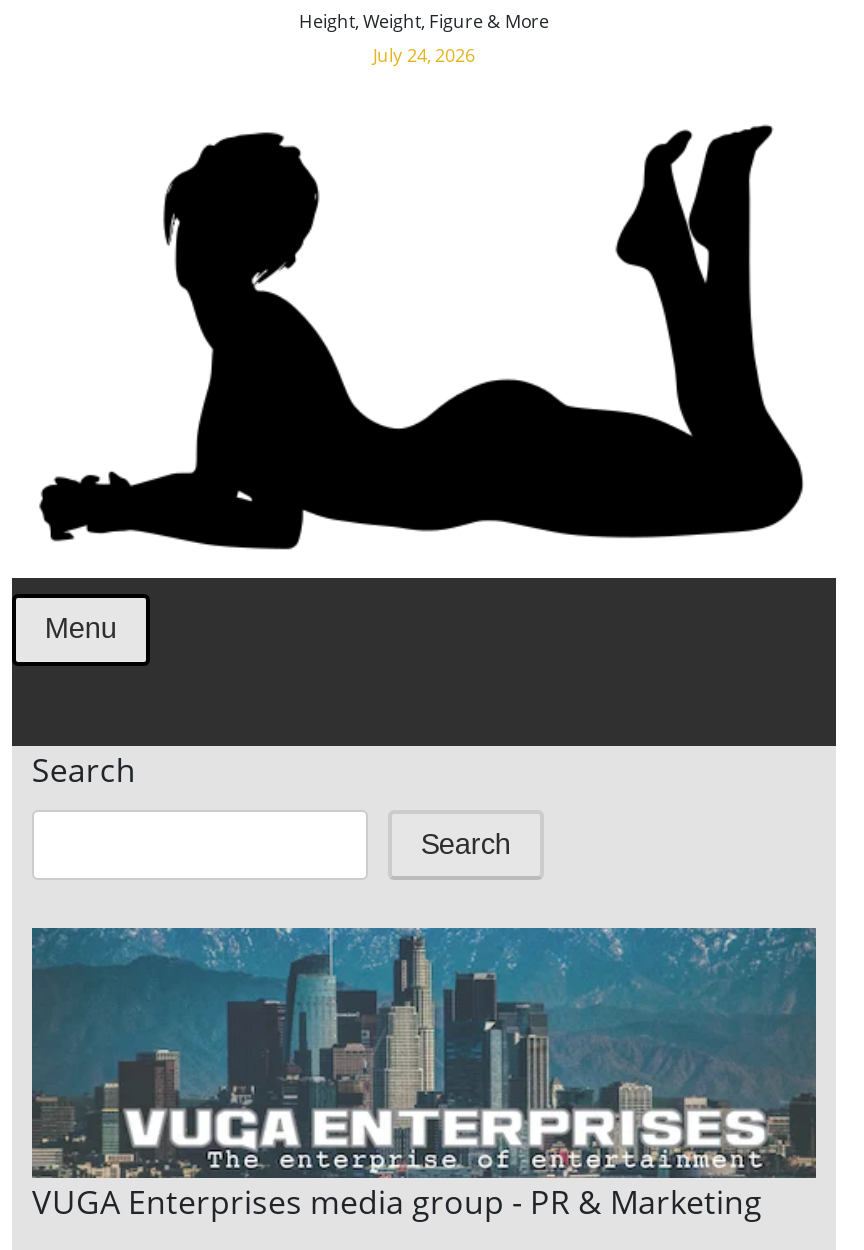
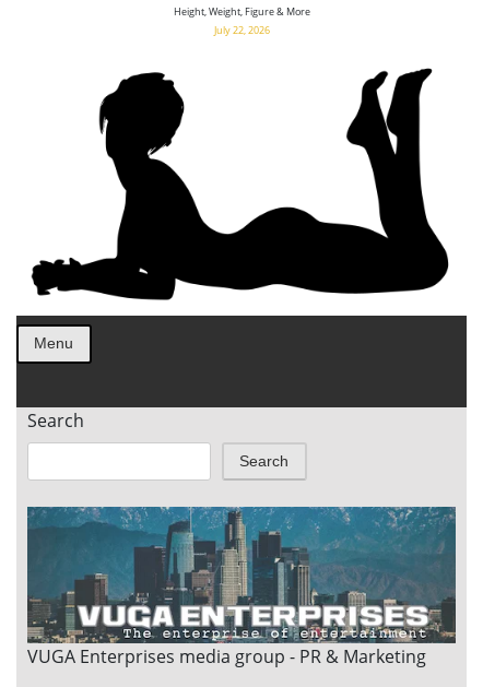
- July 24, 2026
+ July 22, 2026
